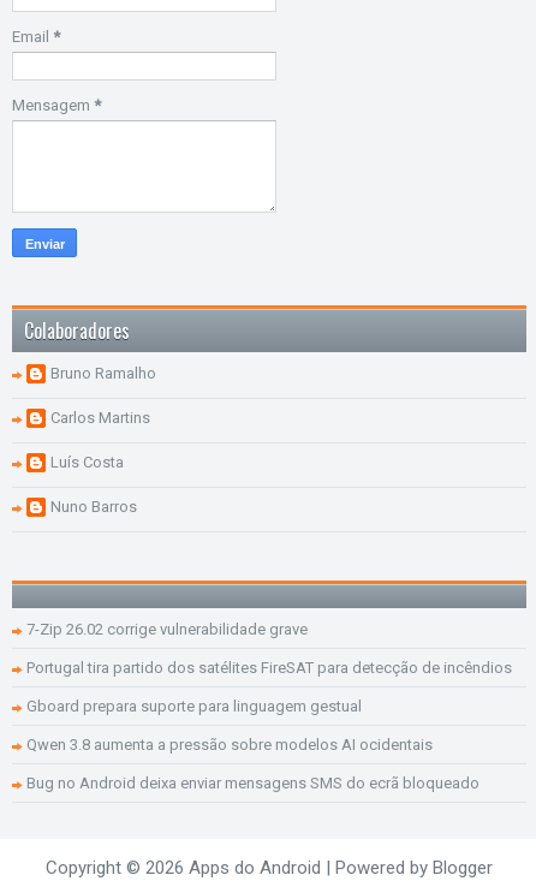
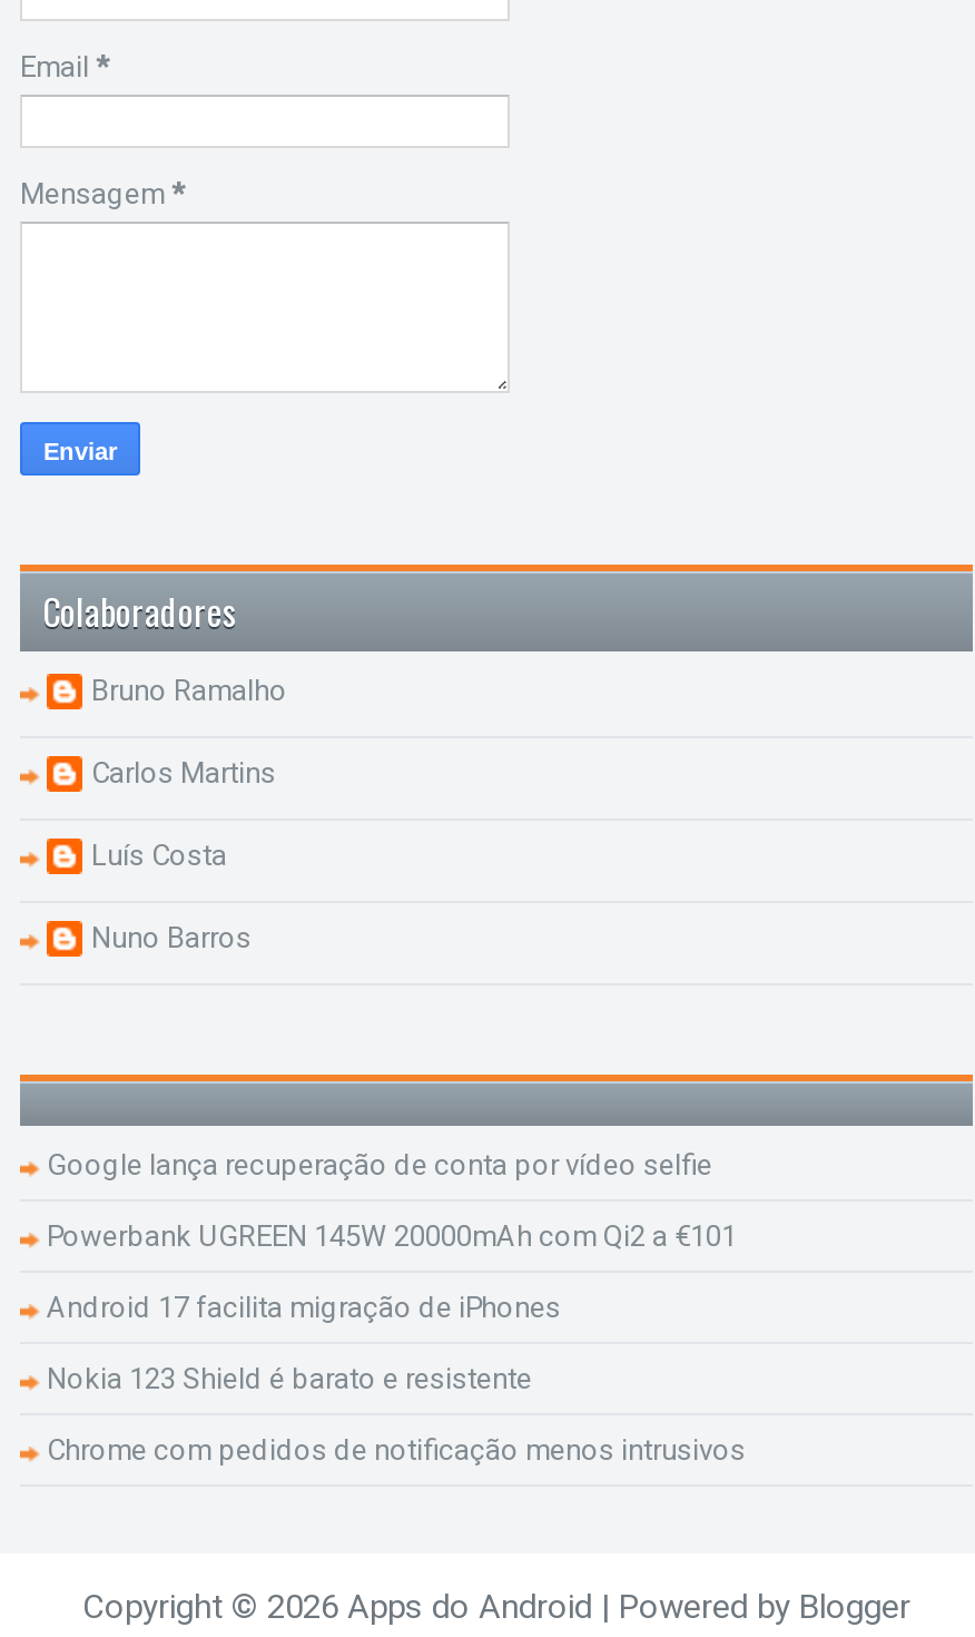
- 7-Zip 26.02 corrige vulnerabilidade grave
+ Google lança recuperação de conta por vídeo selfie

- Portugal tira partido dos satélites FireSAT para detecção de incêndios
+ Powerbank UGREEN 145W 20000mAh com Qi2 a €101

- Gboard prepara suporte para linguagem gestual
+ Android 17 facilita migração de iPhones

- Qwen 3.8 aumenta a pressão sobre modelos AI ocidentais
+ Nokia 123 Shield é barato e resistente

- Bug no Android deixa enviar mensagens SMS do ecrã bloqueado
+ Chrome com pedidos de notificação menos intrusivos
